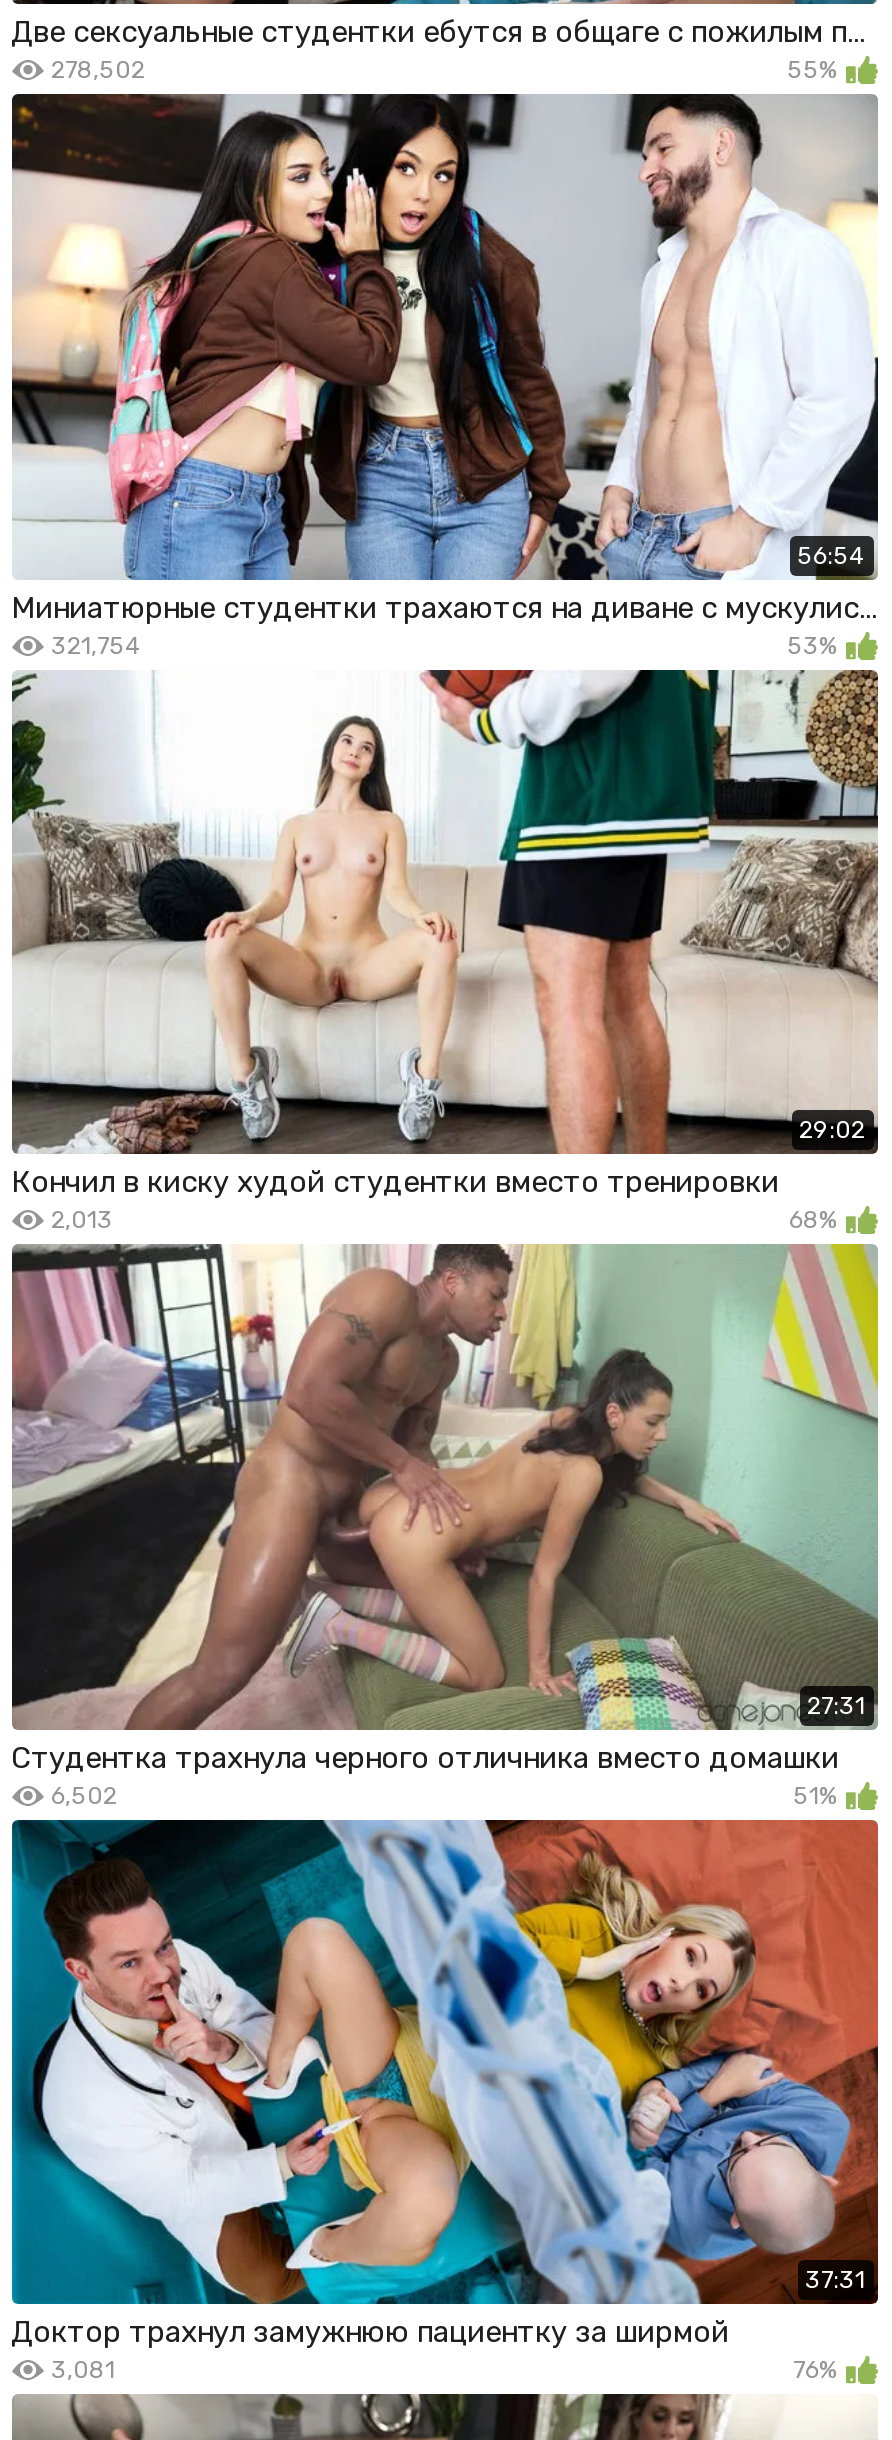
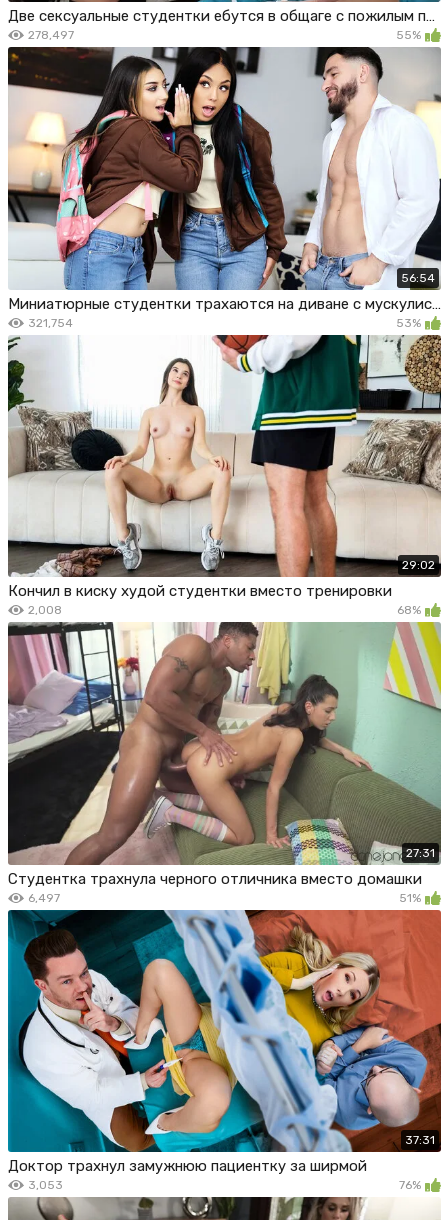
- 278,502
+ 278,497

- 2,013
+ 2,008

- 6,502
+ 6,497

- 3,081
+ 3,053
